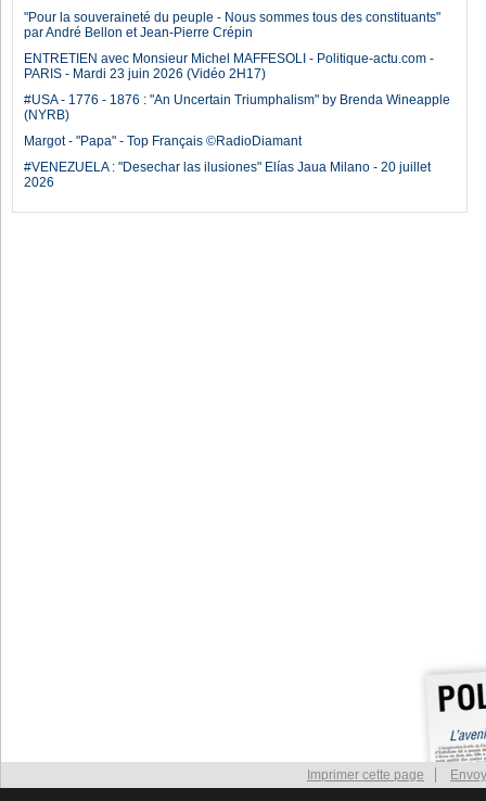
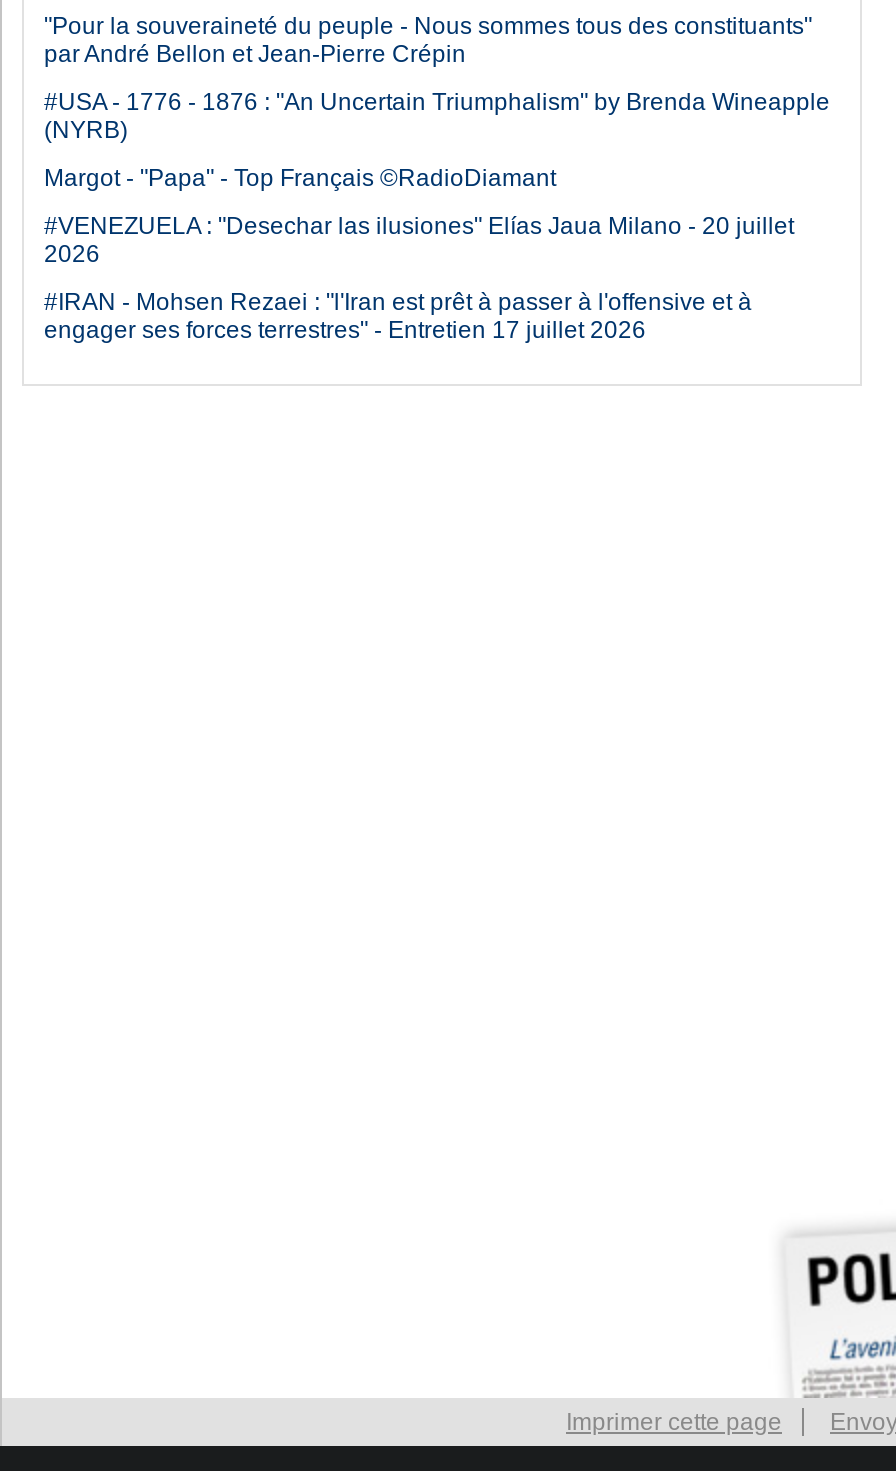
- ENTRETIEN avec Monsieur Michel MAFFESOLI - Politique-actu.com -
- PARIS - Mardi 23 juin 2026 (Vidéo 2H17)

moved up: #USA - 1776 - 1876 : "An Uncertain Triumphalism" by Brenda Wineapple | (NYRB) | Margot - "Papa" - Top Français ©RadioDiamant | #VENEZUELA : "Desechar las ilusiones" Elías Jaua Milano - 20 juillet | 2026

+ #IRAN - Mohsen Rezaei : "l'Iran est prêt à passer à l'offensive et à
+ engager ses forces terrestres" - Entretien 17 juillet 2026
